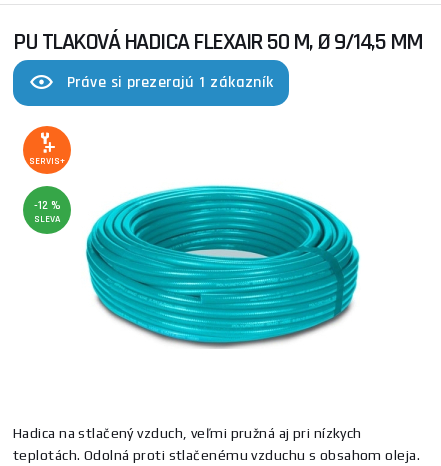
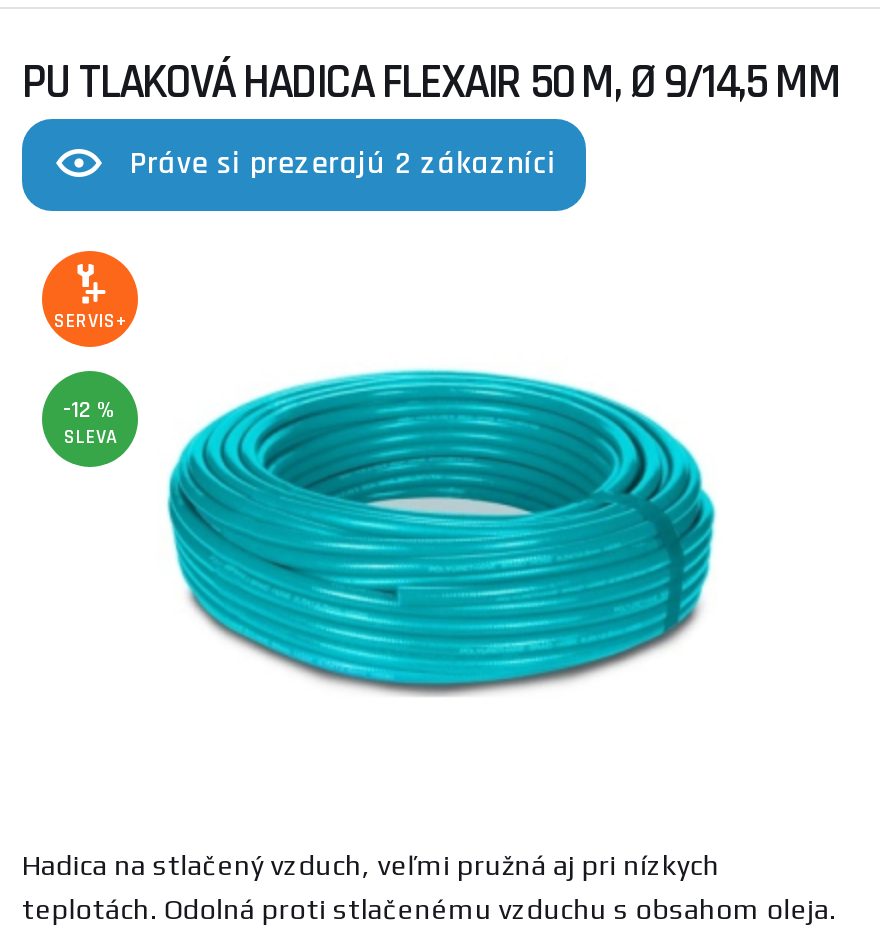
- Práve si prezerajú 1 zákazník
+ Práve si prezerajú 2 zákazníci
